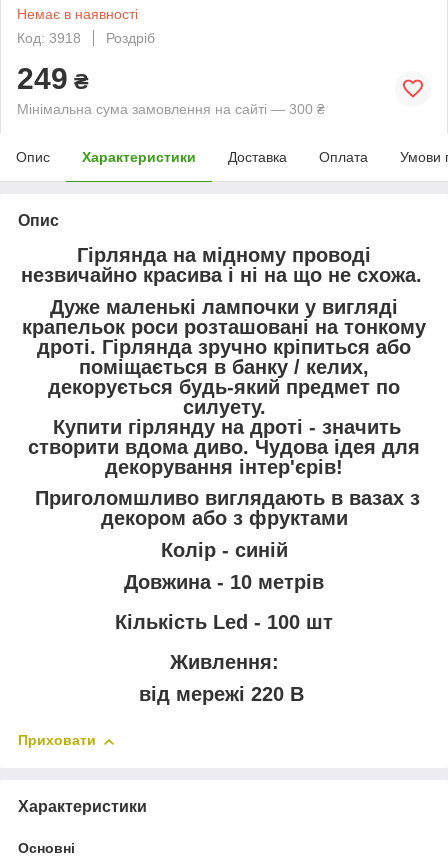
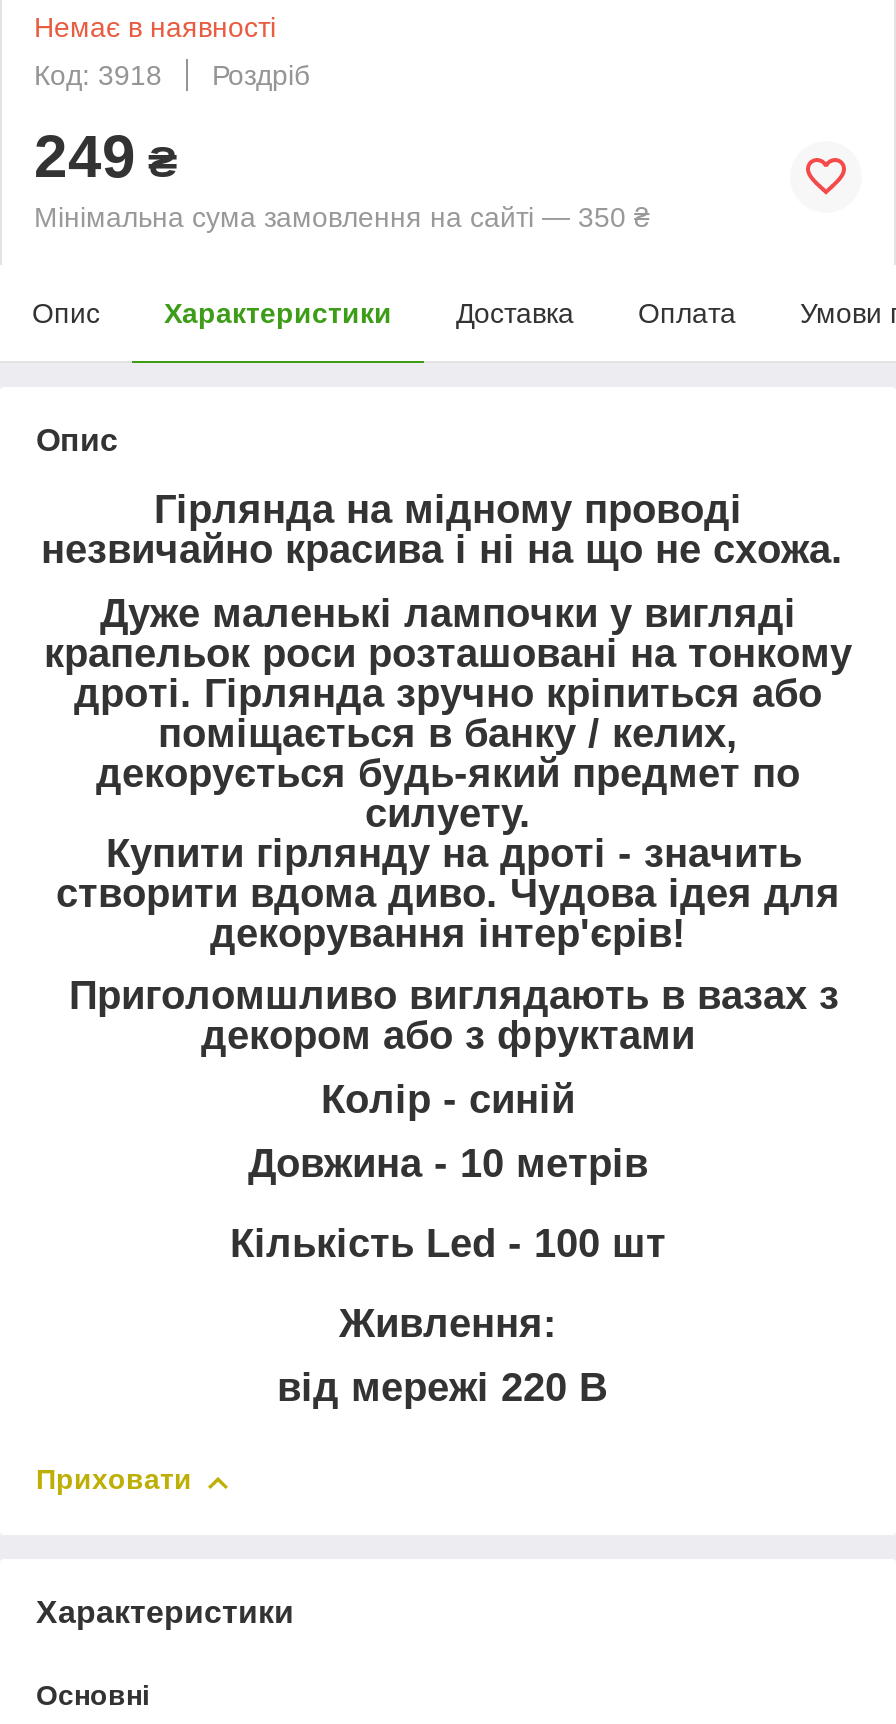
- Мінімальна сума замовлення на сайті — 300 ₴
+ Мінімальна сума замовлення на сайті — 350 ₴
